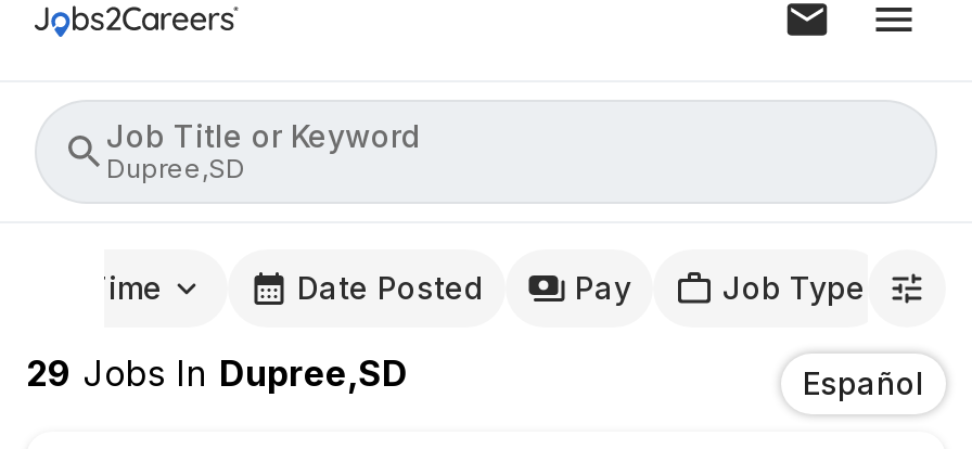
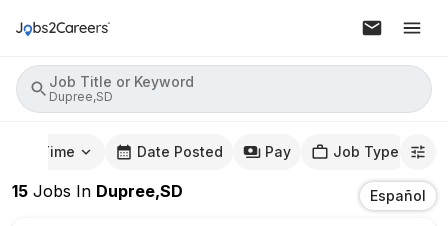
- 29 Jobs In Dupree,SD
+ 15 Jobs In Dupree,SD
